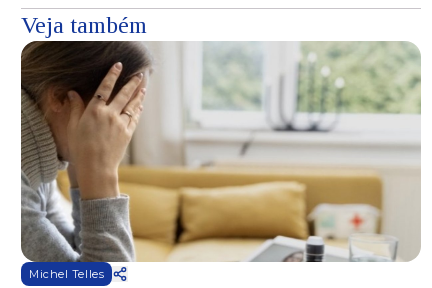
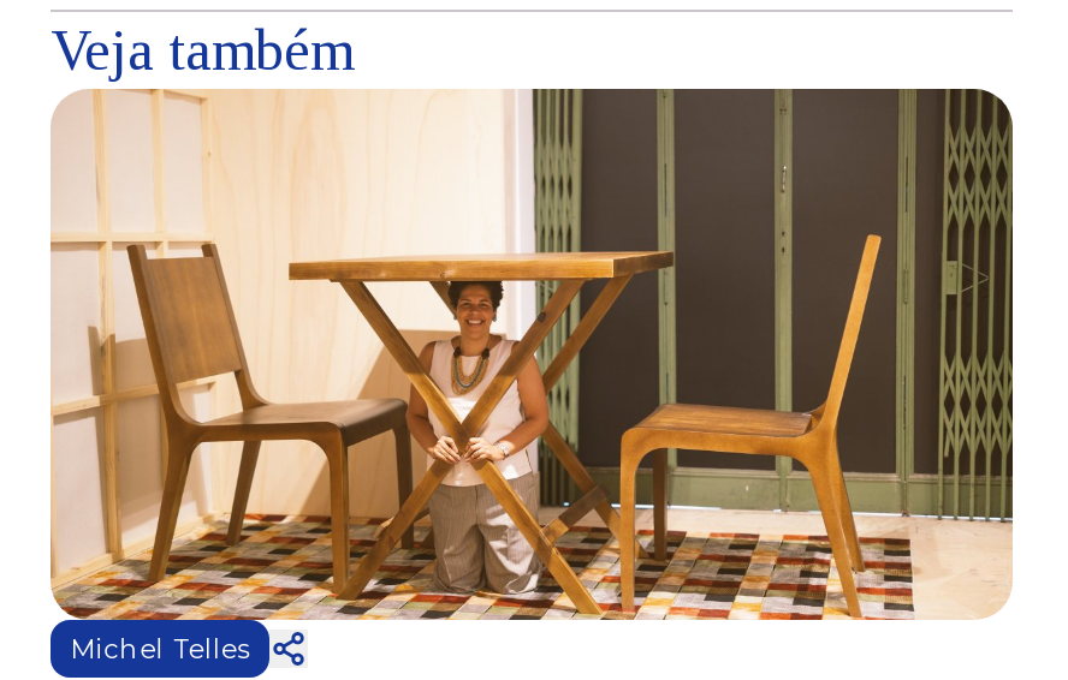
- [image]
+ [image]
